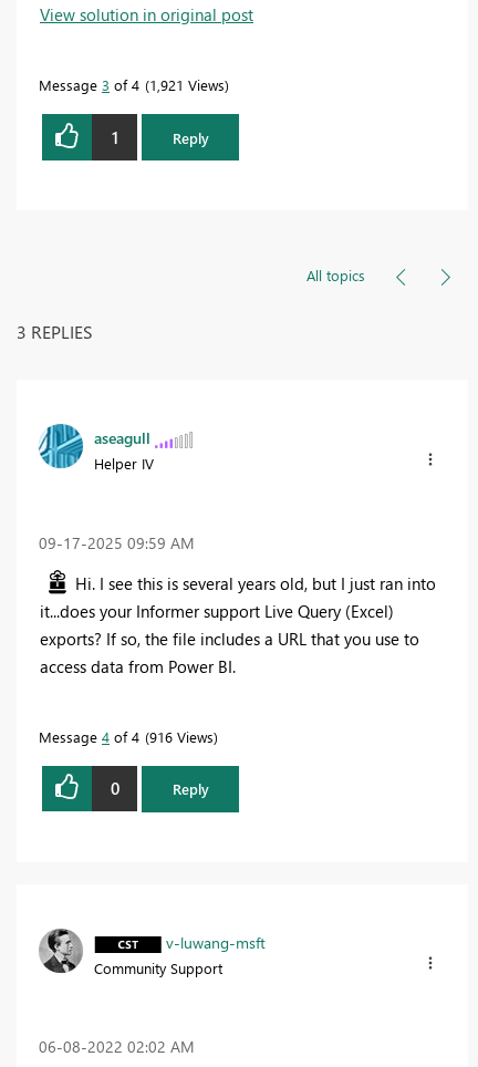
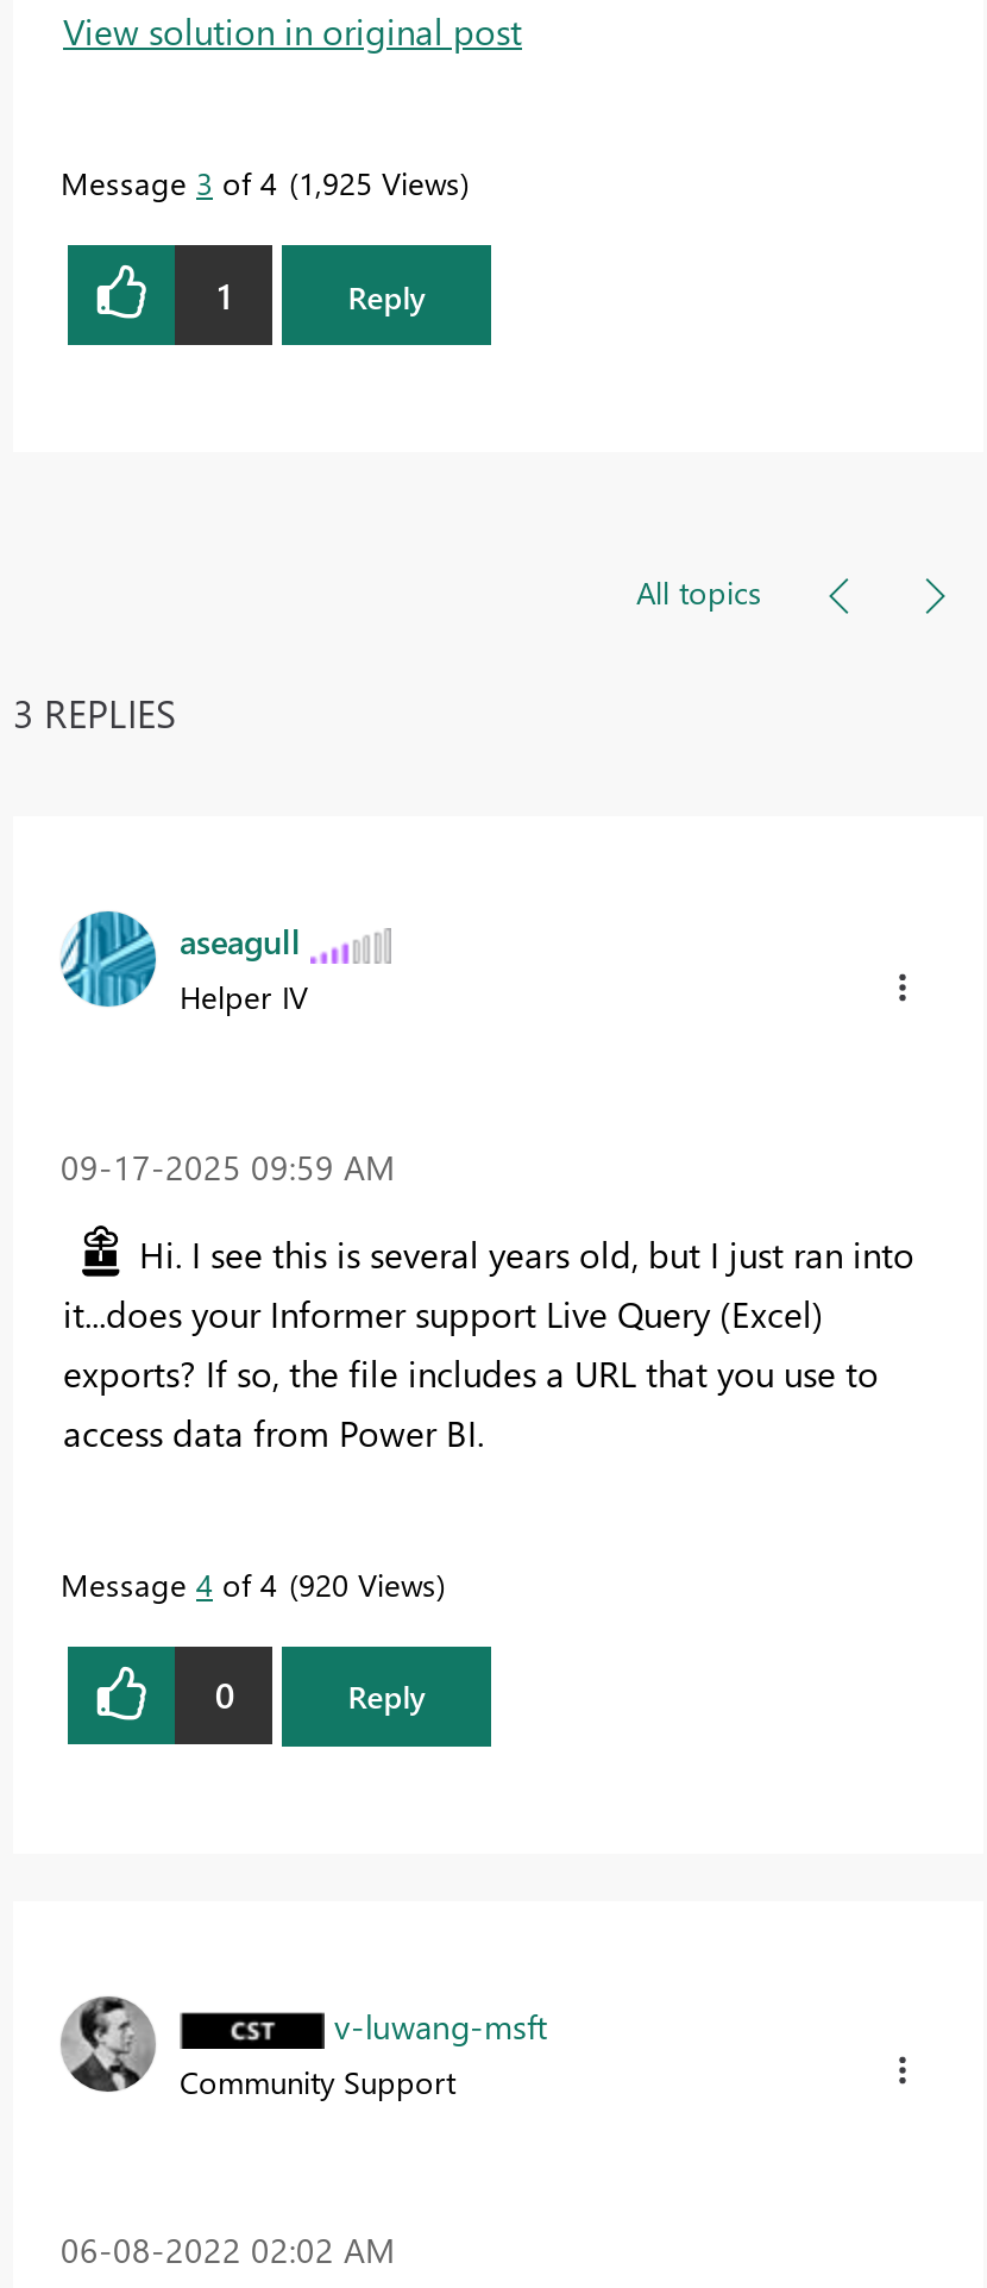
- Message 3 of 4 1,921 Views
+ Message 3 of 4 1,925 Views

- Message 4 of 4 916 Views
+ Message 4 of 4 920 Views
